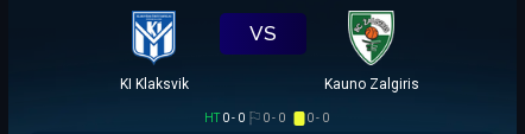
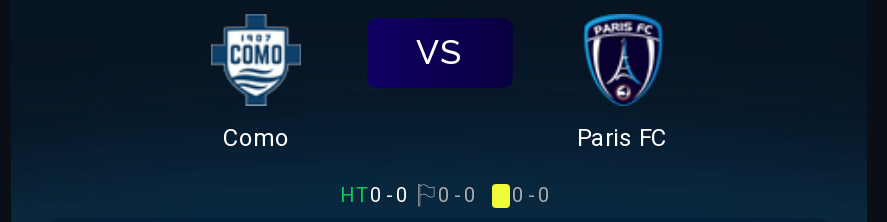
- [image]
- KI Klaksvik
+ [image]
+ Como

- [image]
- Kauno Zalgiris
+ [image]
+ Paris FC
